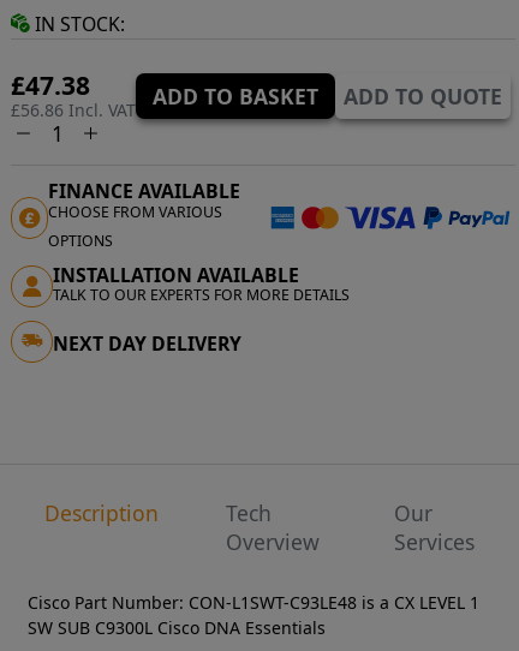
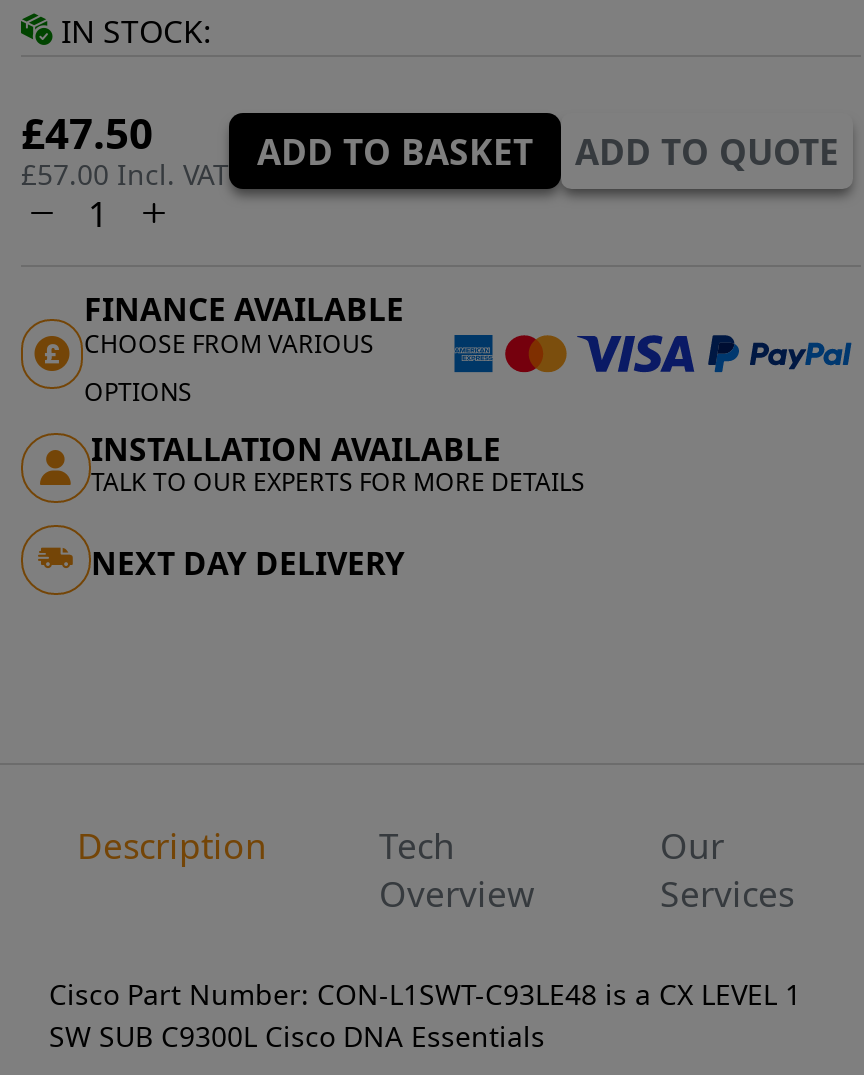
- £47.38
+ £47.50

- £56.86 Incl. VAT ADD TO BASKET ADD TO QUOTE
+ £57.00 Incl. VAT ADD TO BASKET ADD TO QUOTE
